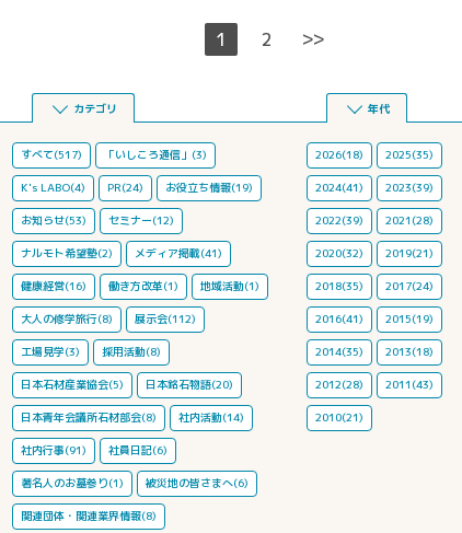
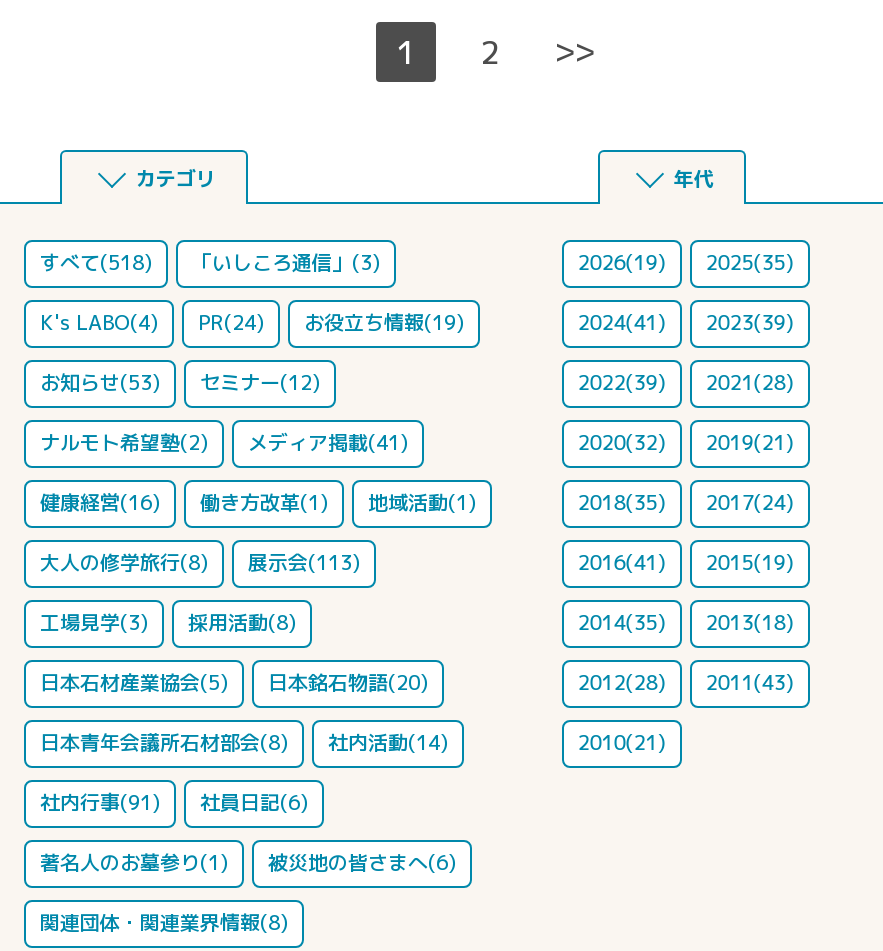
- すべて(517) 「いしころ通信」(3)
+ すべて(518) 「いしころ通信」(3)

- 2026(18) 2025(35)
+ 2026(19) 2025(35)

- 大人の修学旅行(8) 展示会(112)
+ 大人の修学旅行(8) 展示会(113)
